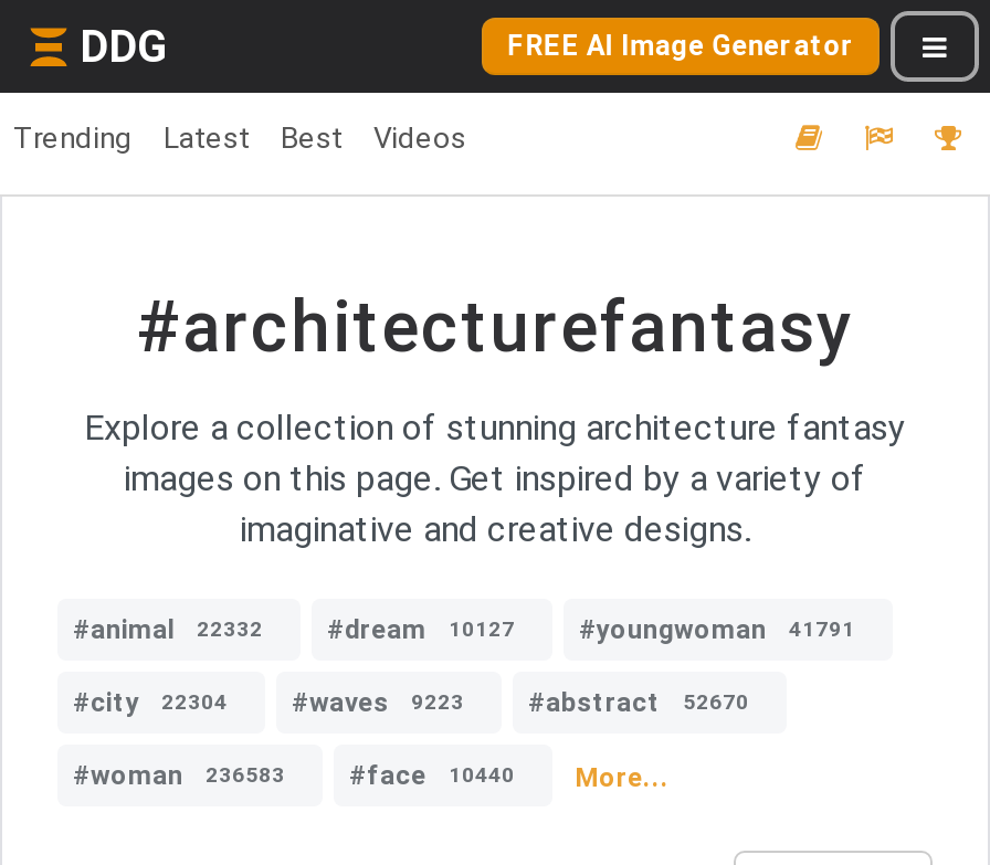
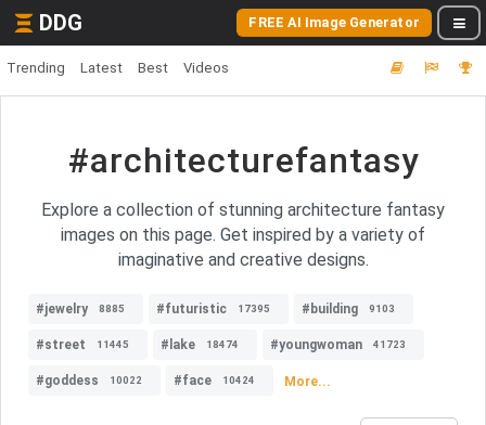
- #animal
- 22332
- #dream
- 10127
+ #jewelry
+ 8885
+ #futuristic
+ 17395
+ #building
+ 9103
+ #street
+ 11445
+ #lake
+ 18474

- 41791
- #city
- 22304
- #waves
- 9223
- #abstract
- 52670
- #woman
- 236583
+ 41723
+ #goddess
+ 10022

moved down: #youngwoman

- #face 10440
+ #face 10424
